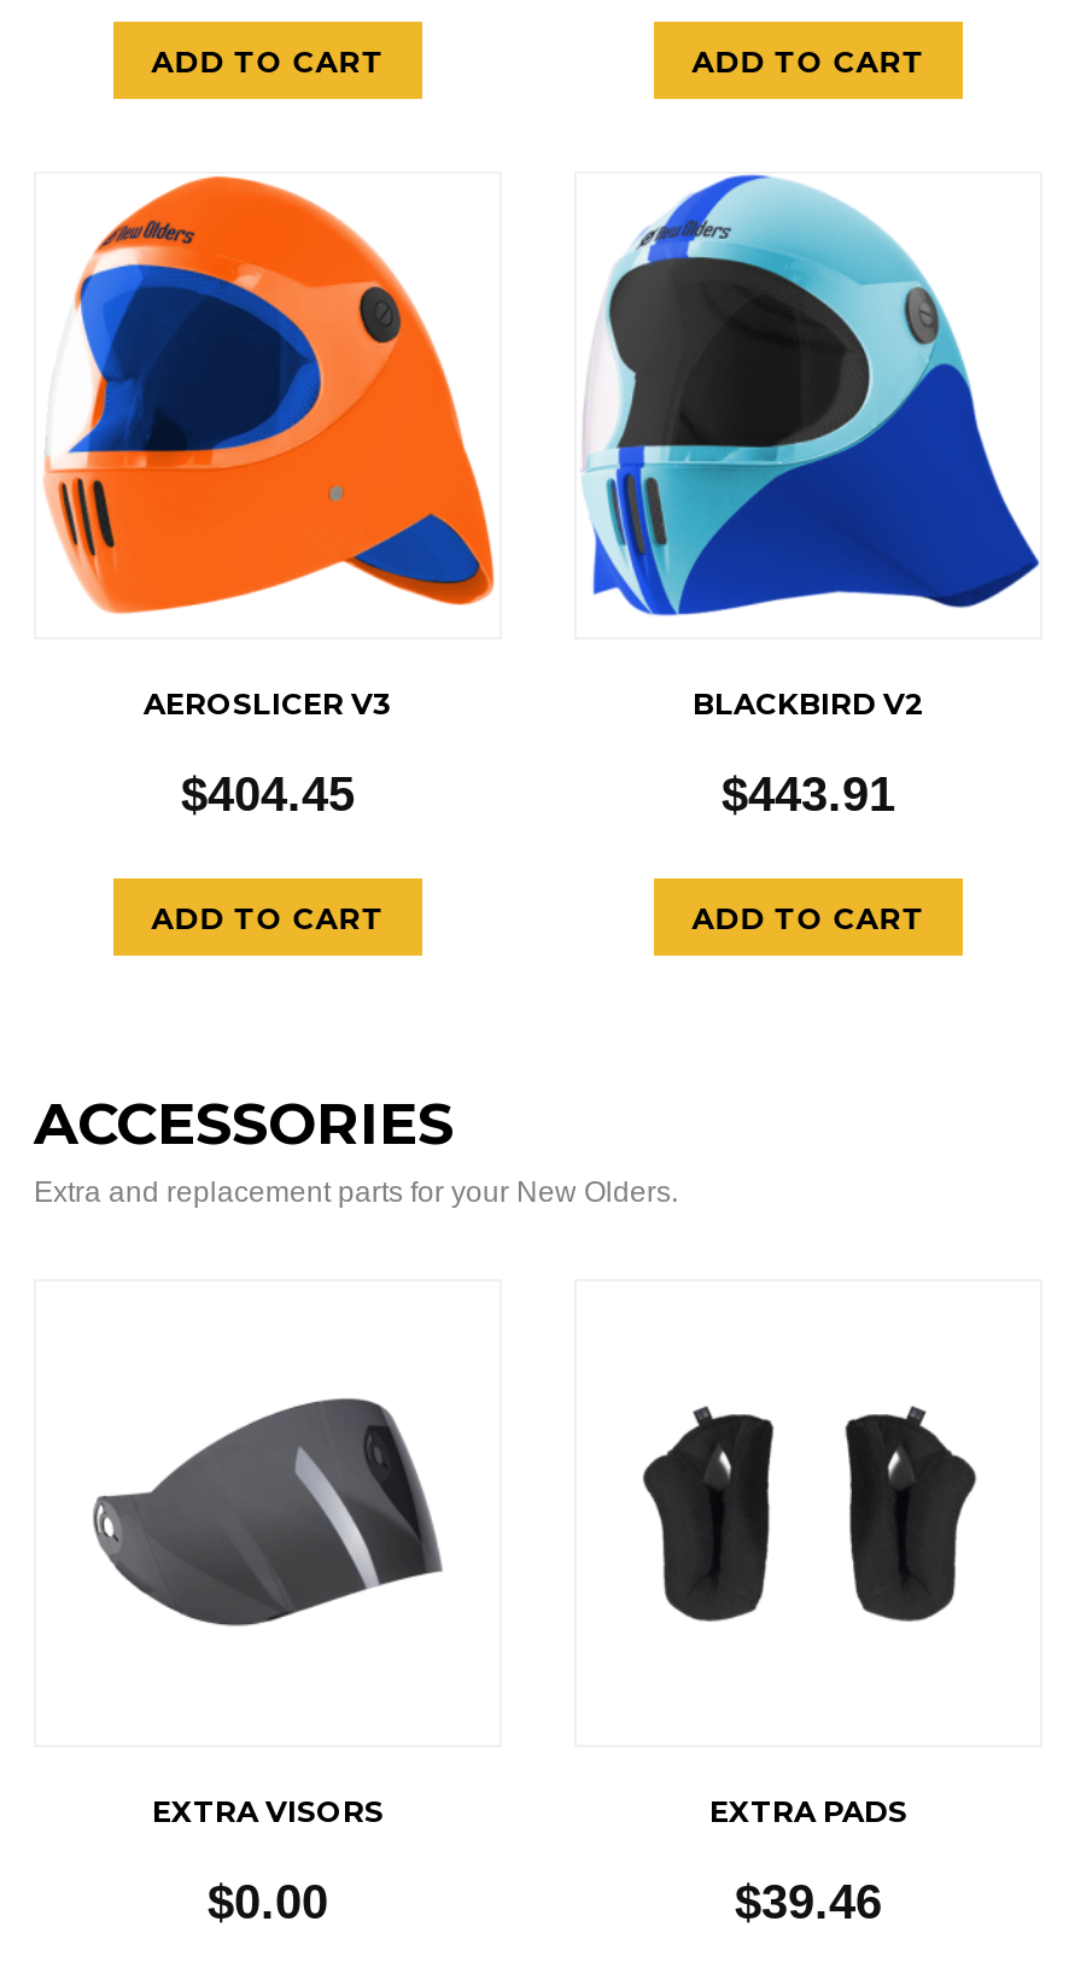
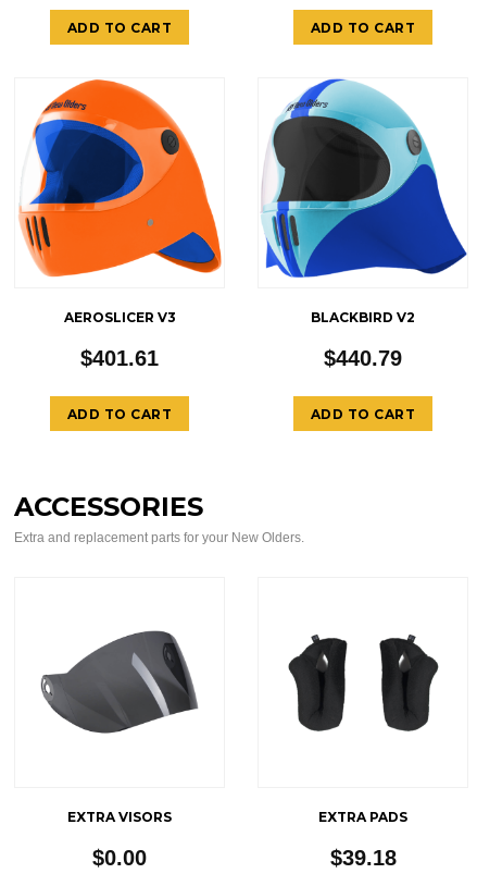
- $404.45
+ $401.61

- $443.91
+ $440.79

- $39.46
+ $39.18
